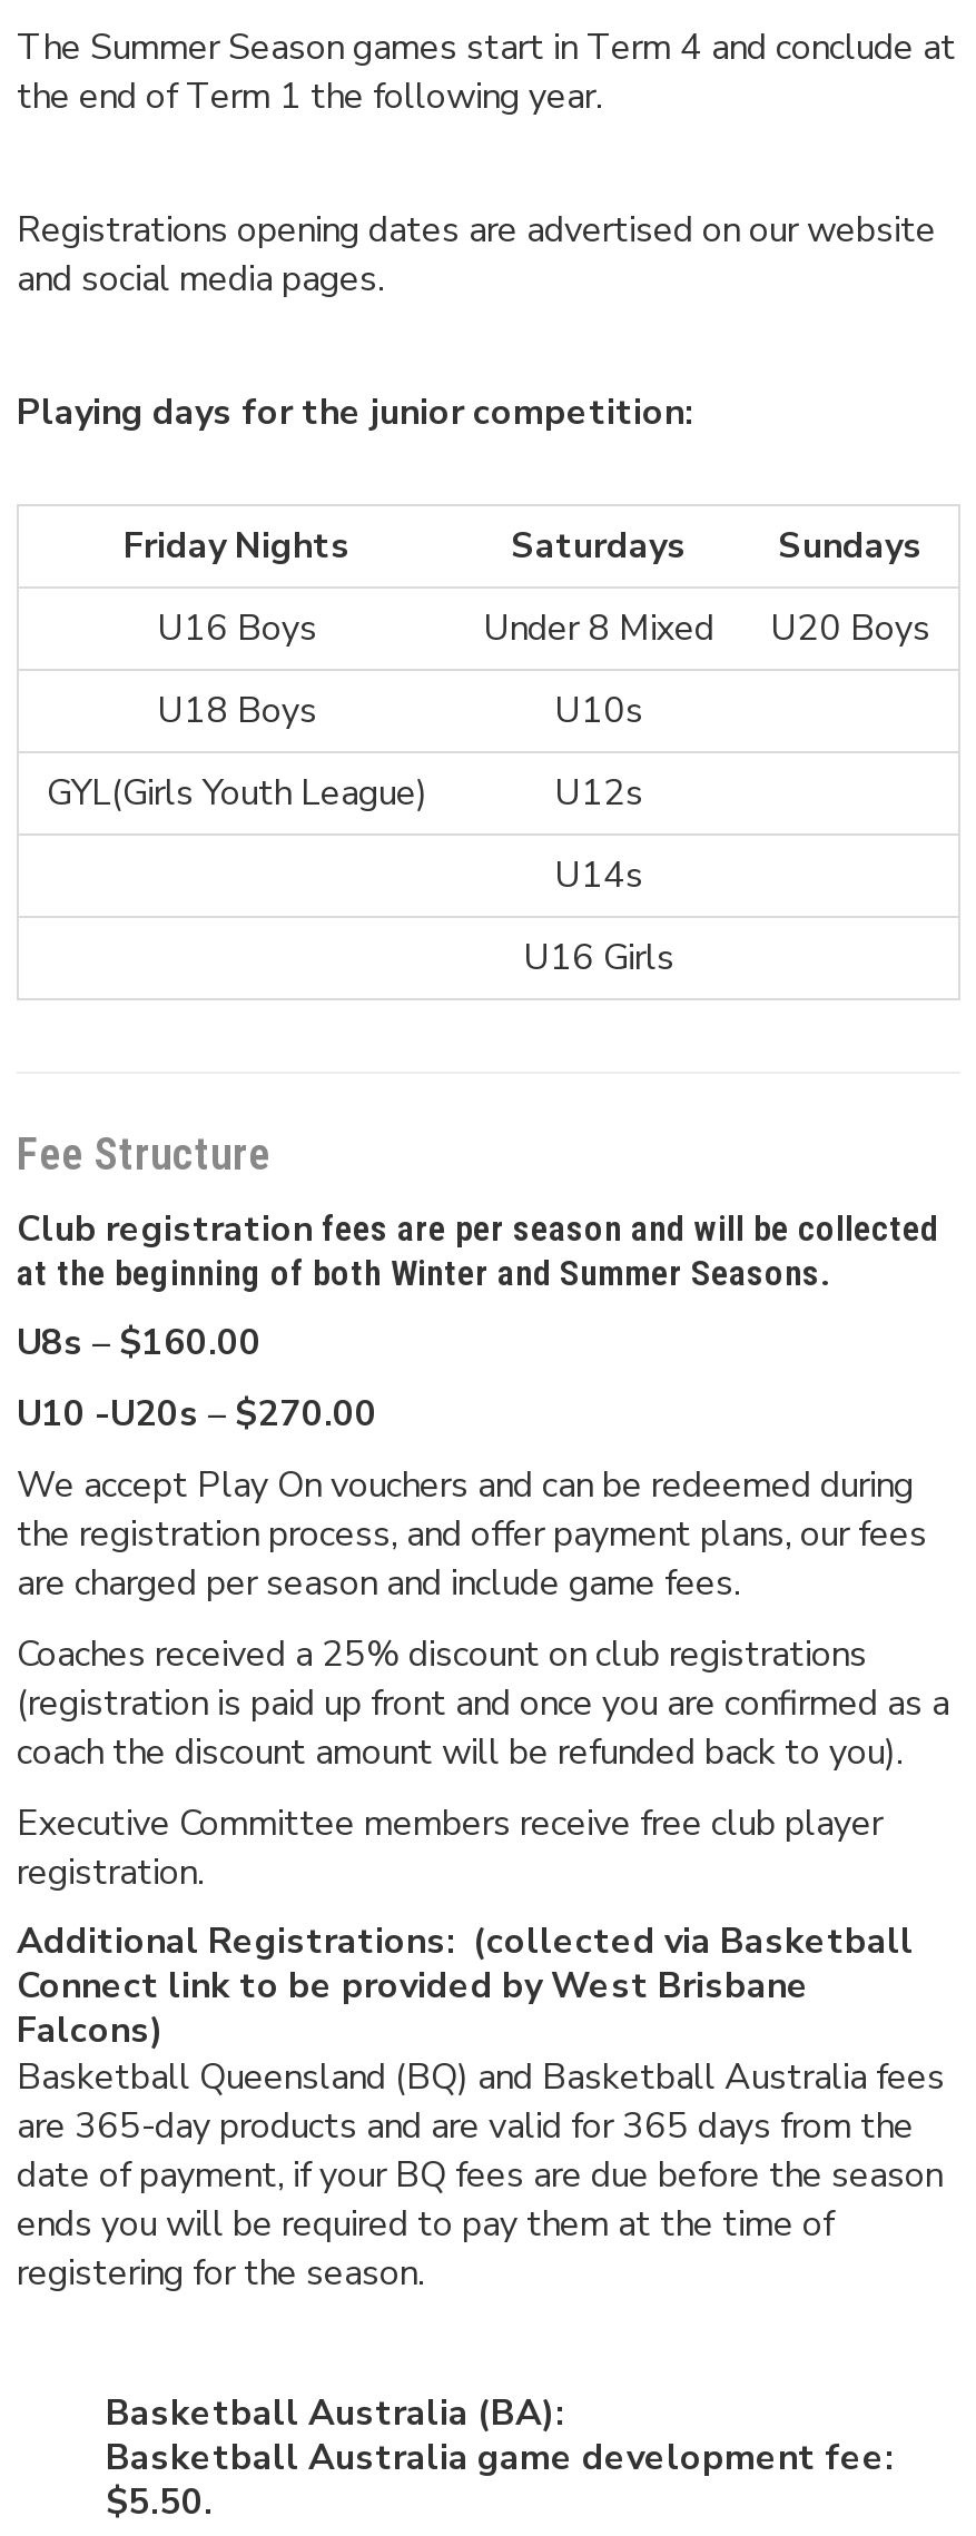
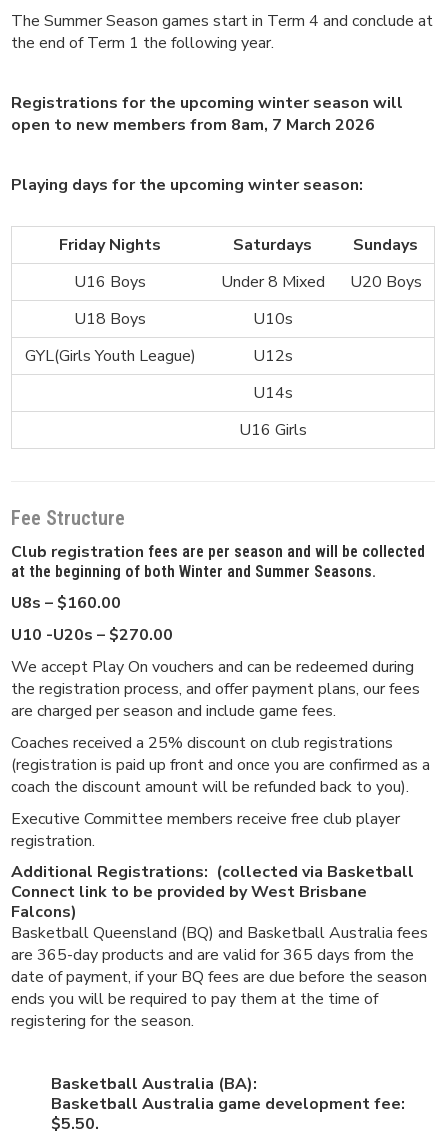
- Registrations opening dates are advertised on our website
- and social media pages.
+ Registrations for the upcoming winter season will
+ open to new members from 8am, 7 March 2026

- Playing days for the junior competition:
+ Playing days for the upcoming winter season:
